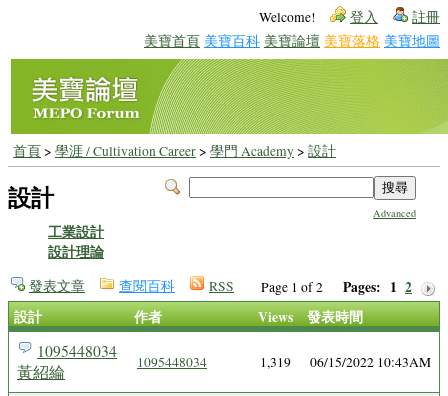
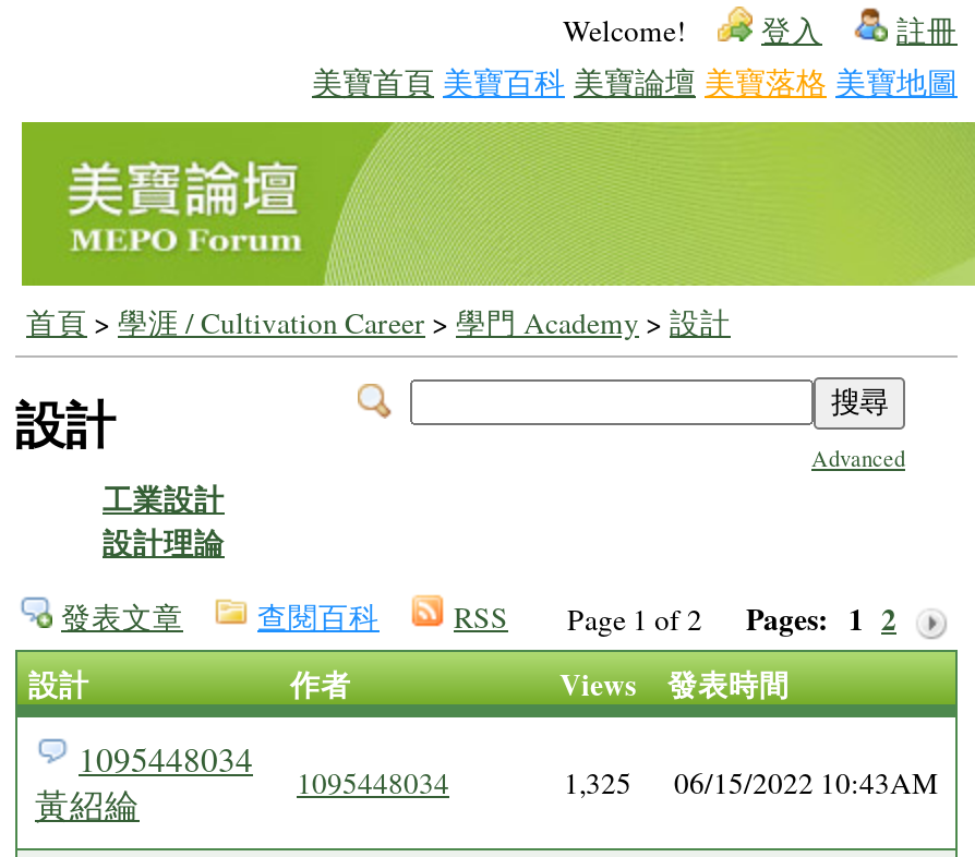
- 1,319 06/15/2022 10:43AM
+ 1,325 06/15/2022 10:43AM
